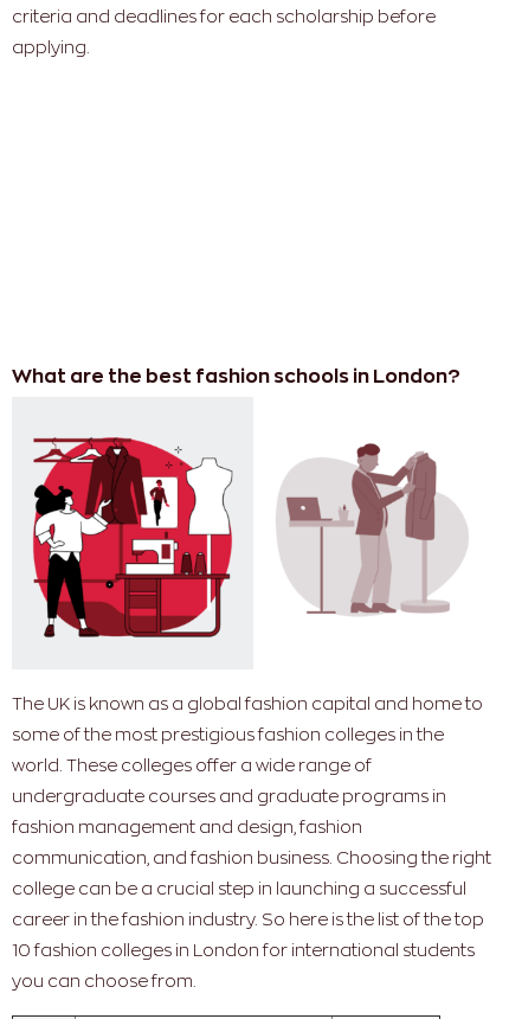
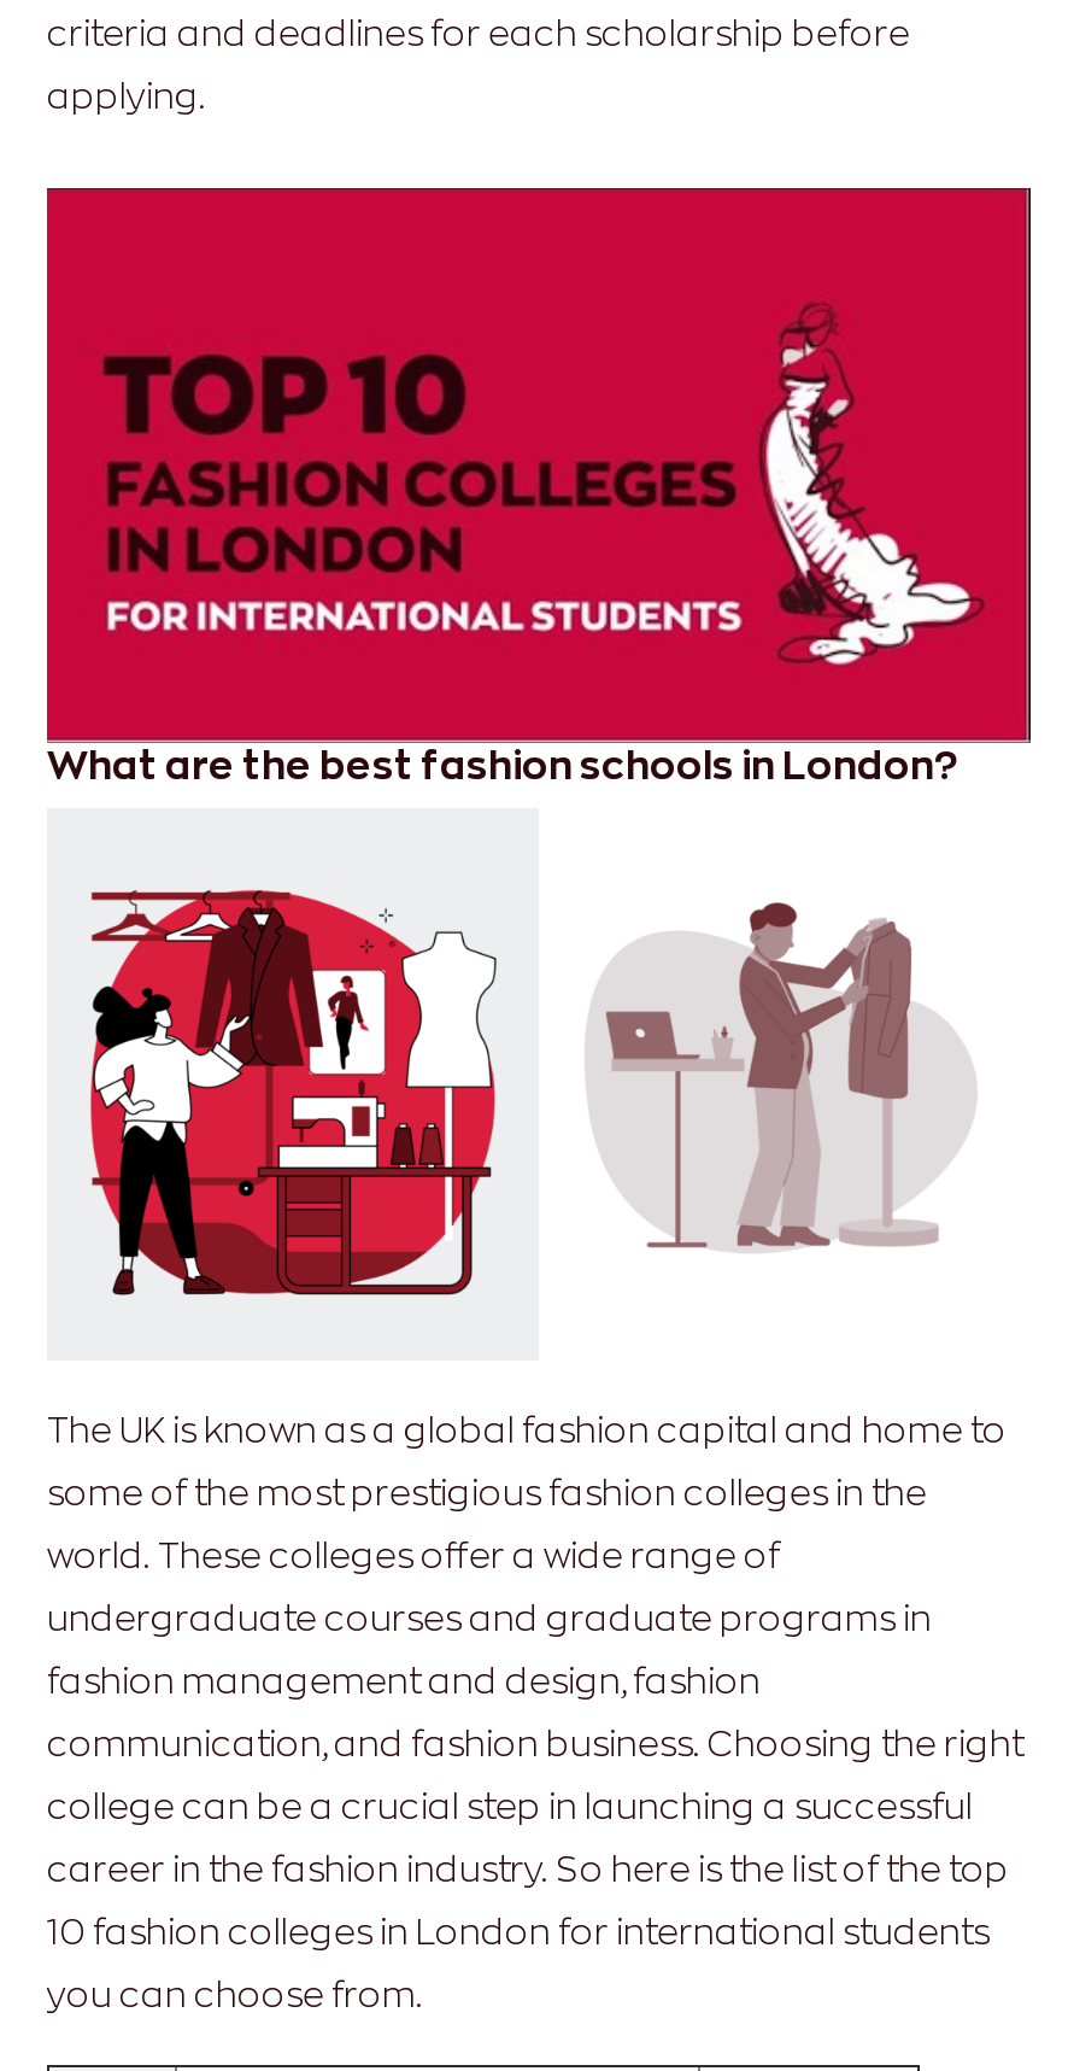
+ [image]
